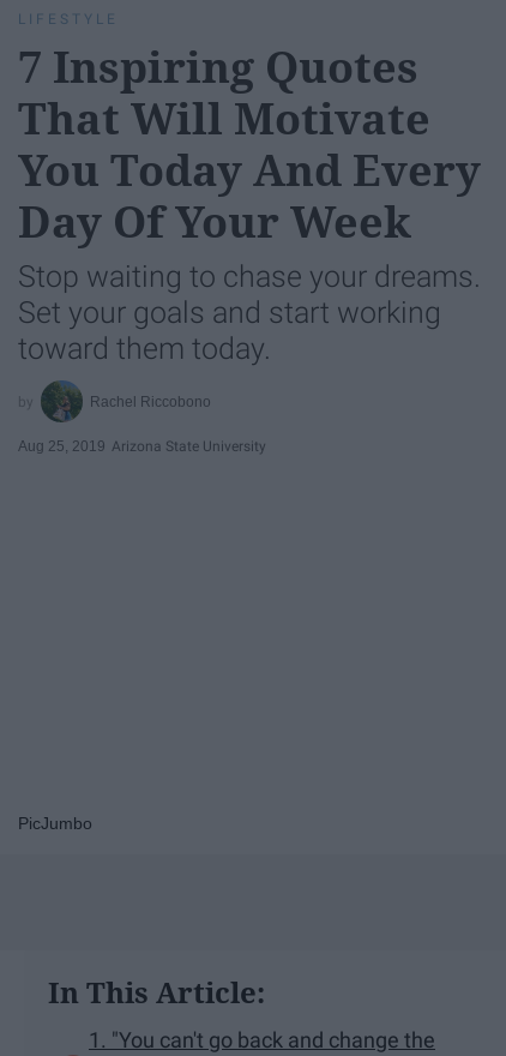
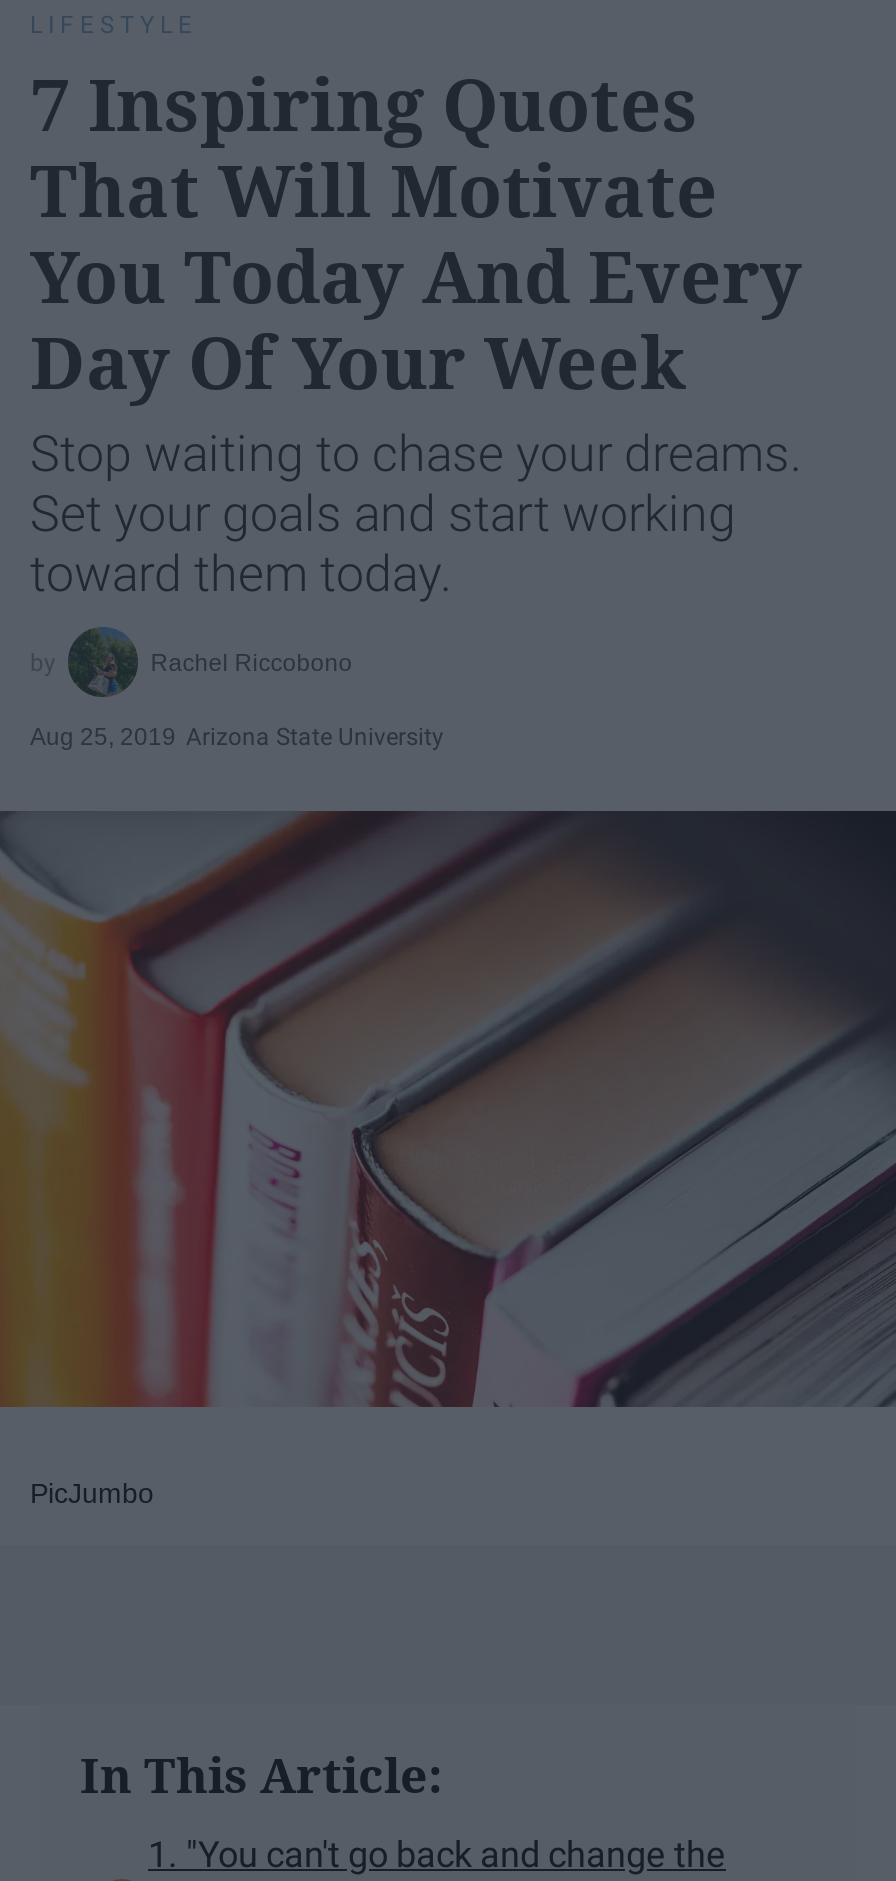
+ [image]
